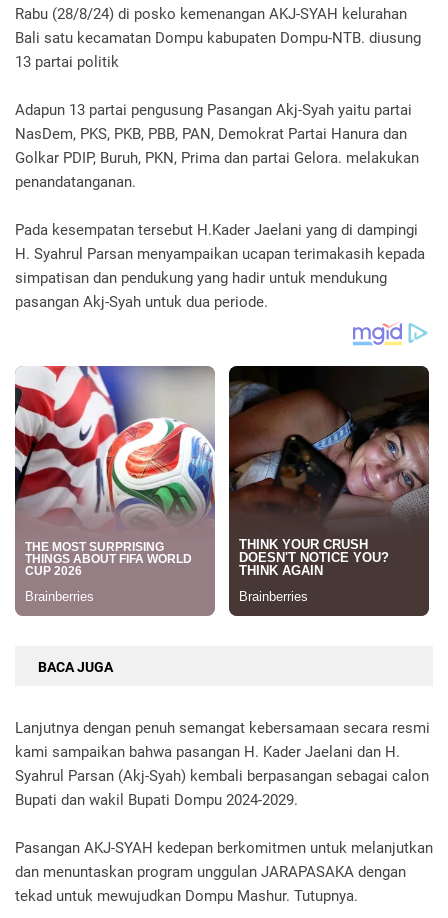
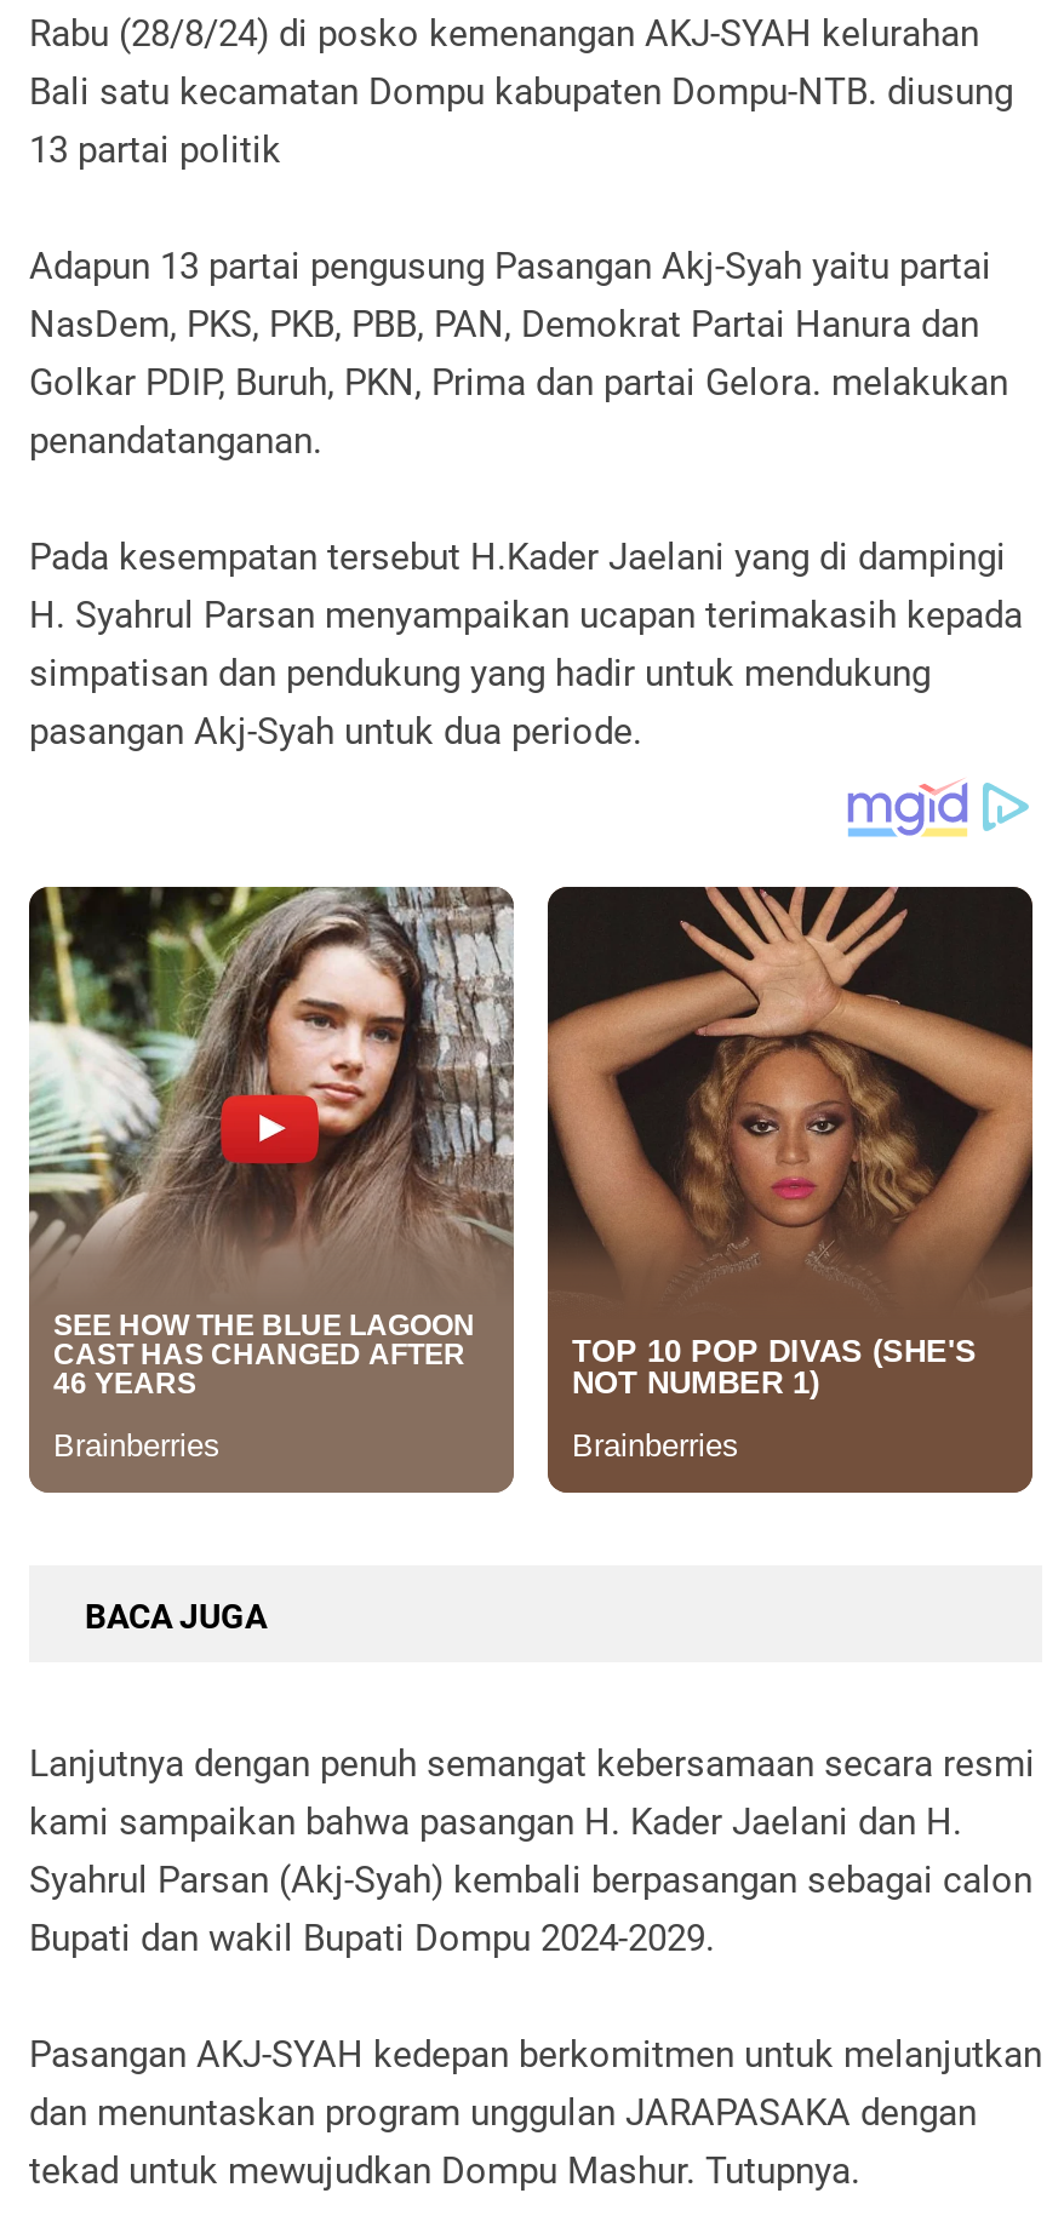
- [image]
+ [image]

- [image]
+ [image]
